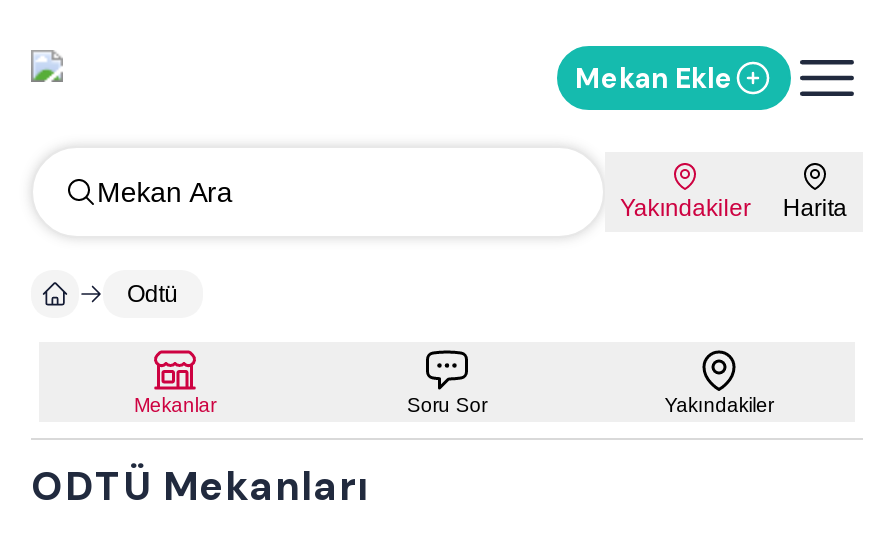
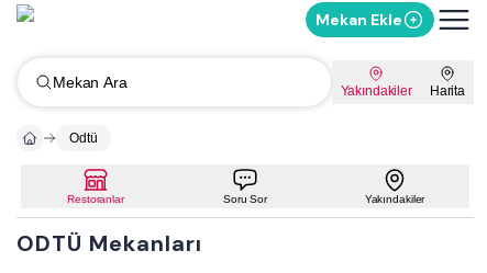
- Mekanlar
+ Restoranlar
